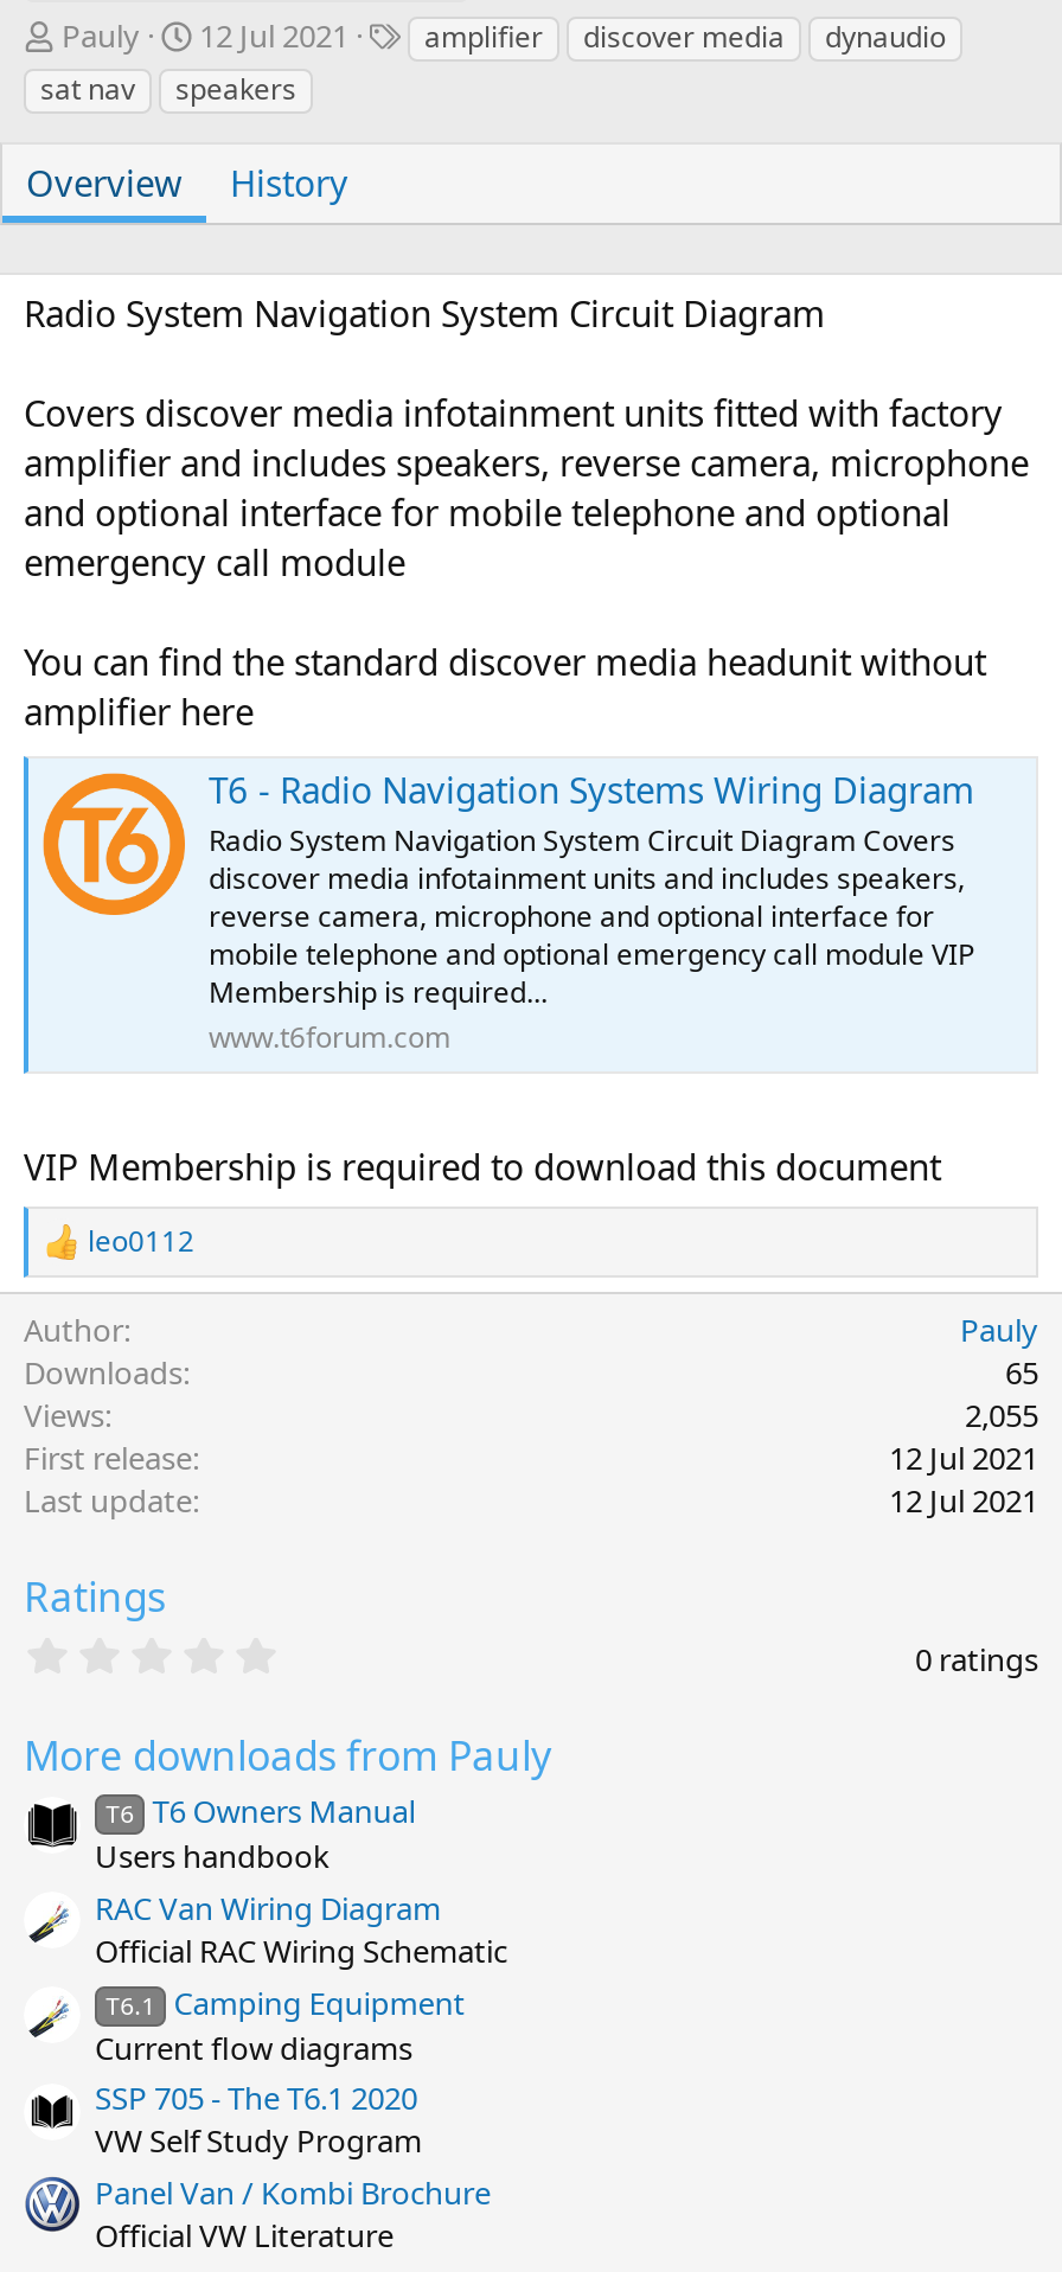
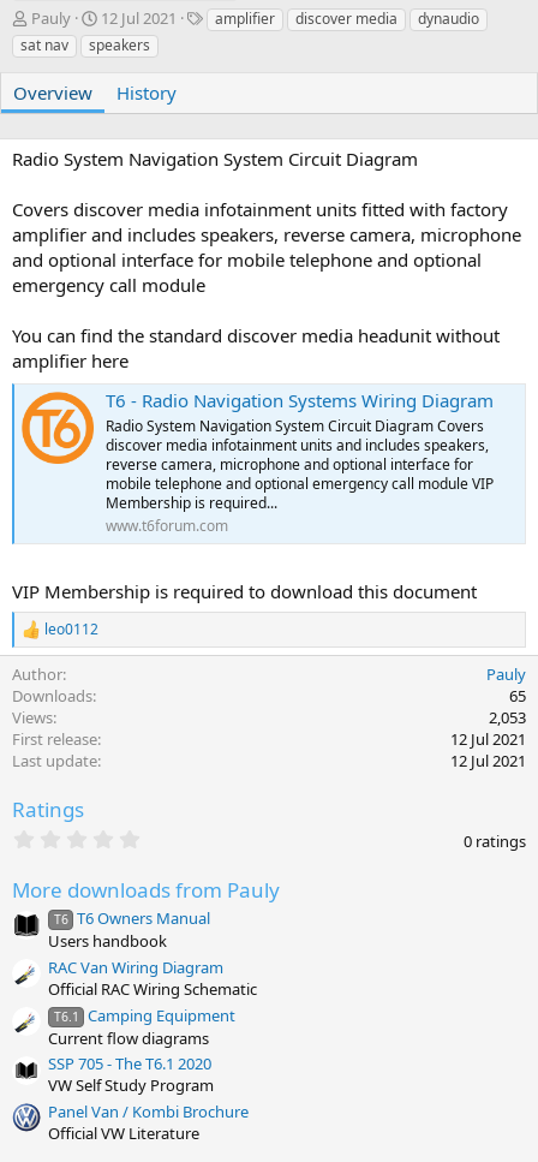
- 2,055
+ 2,053
